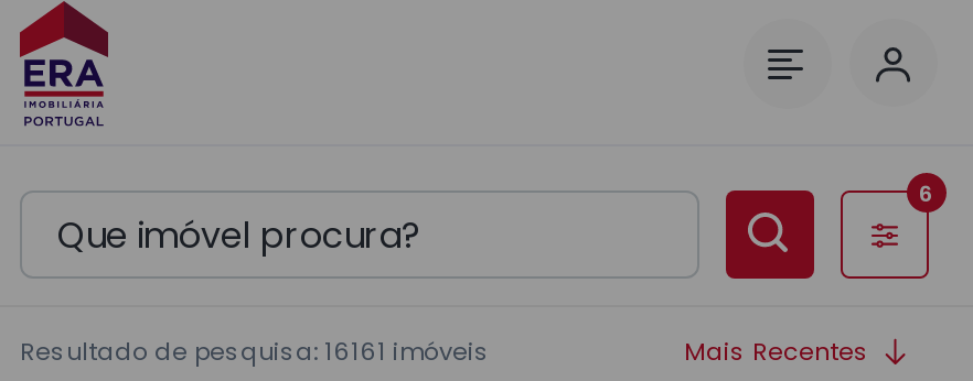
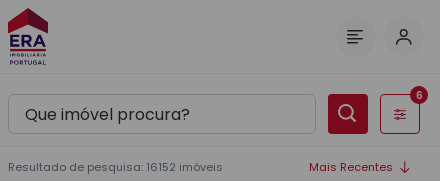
- Resultado de pesquisa 16161 imóveis
+ Resultado de pesquisa 16152 imóveis
